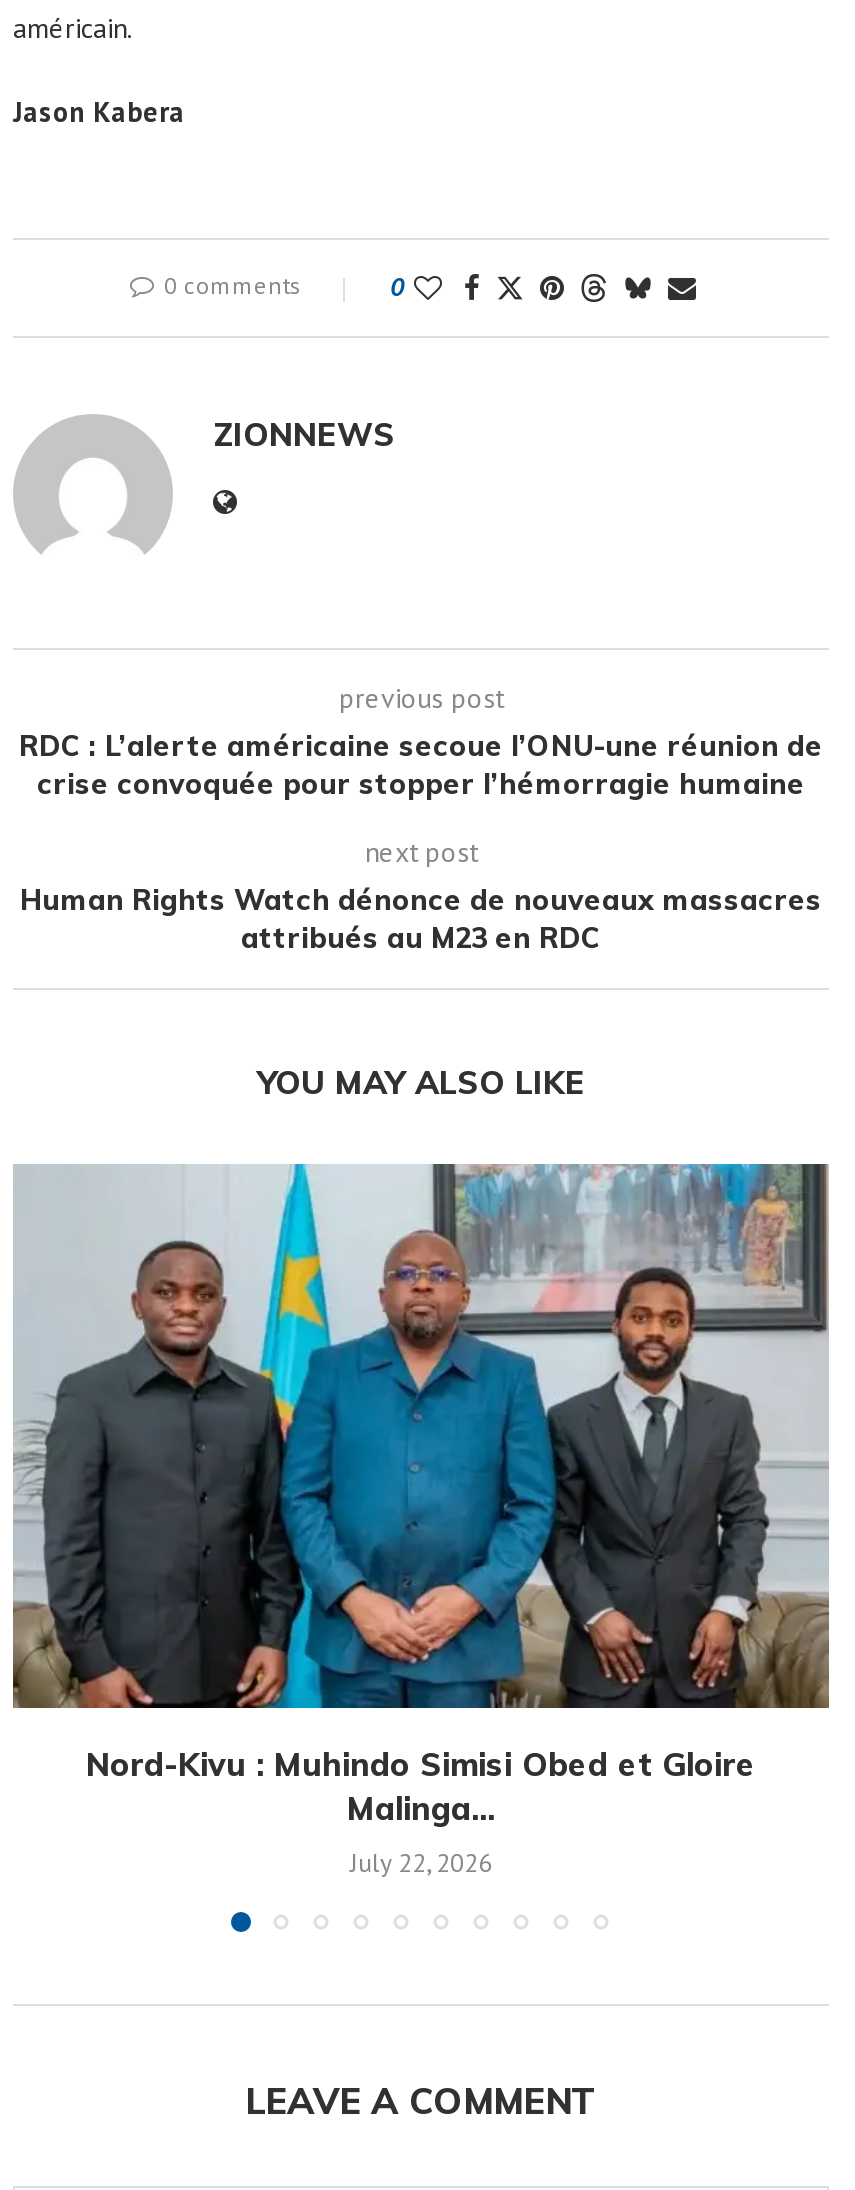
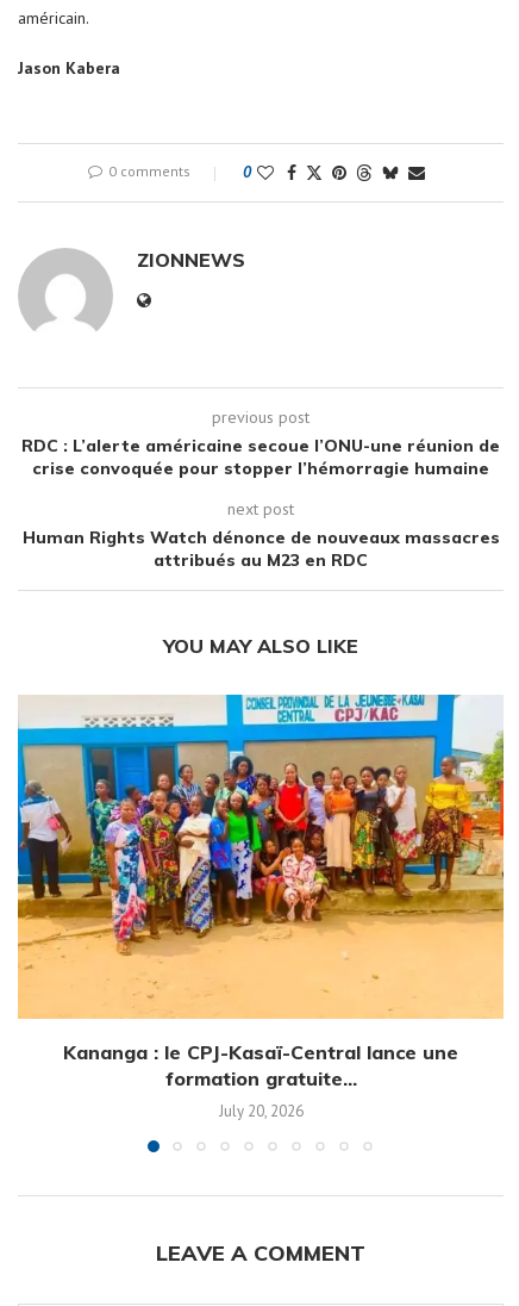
- [image]
- Nord-Kivu : Muhindo Simisi Obed et Gloire
- Malinga...
- July 22, 2026
+ [image]
+ Kananga : le CPJ-Kasaï-Central lance une
+ formation gratuite...
+ July 20, 2026
